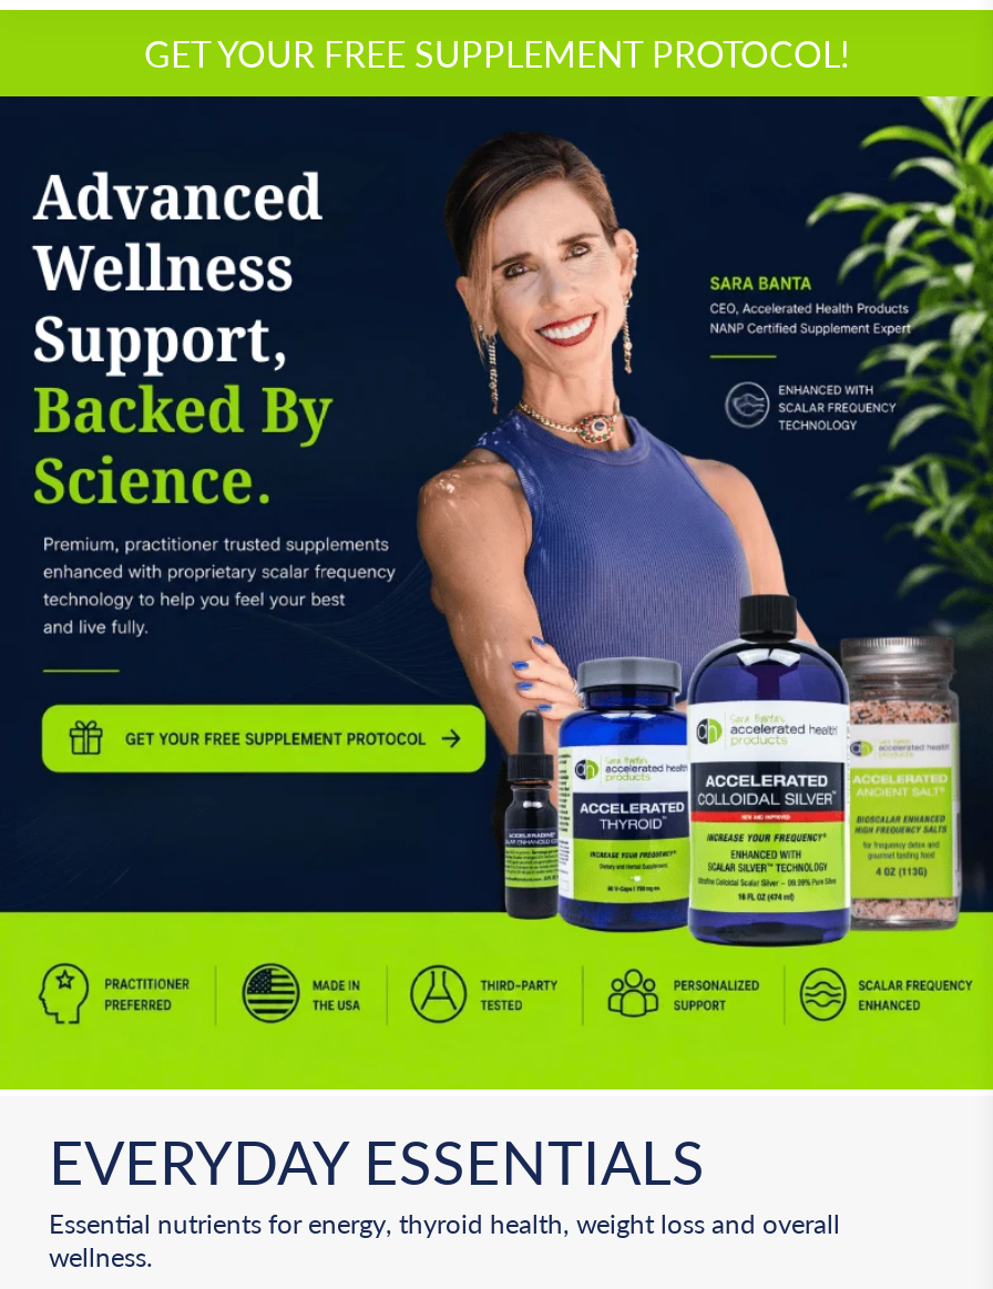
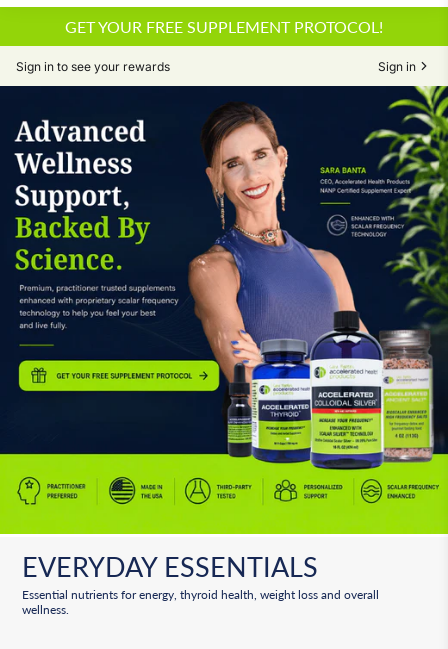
+ Sign in to see your rewards
+ Sign in
